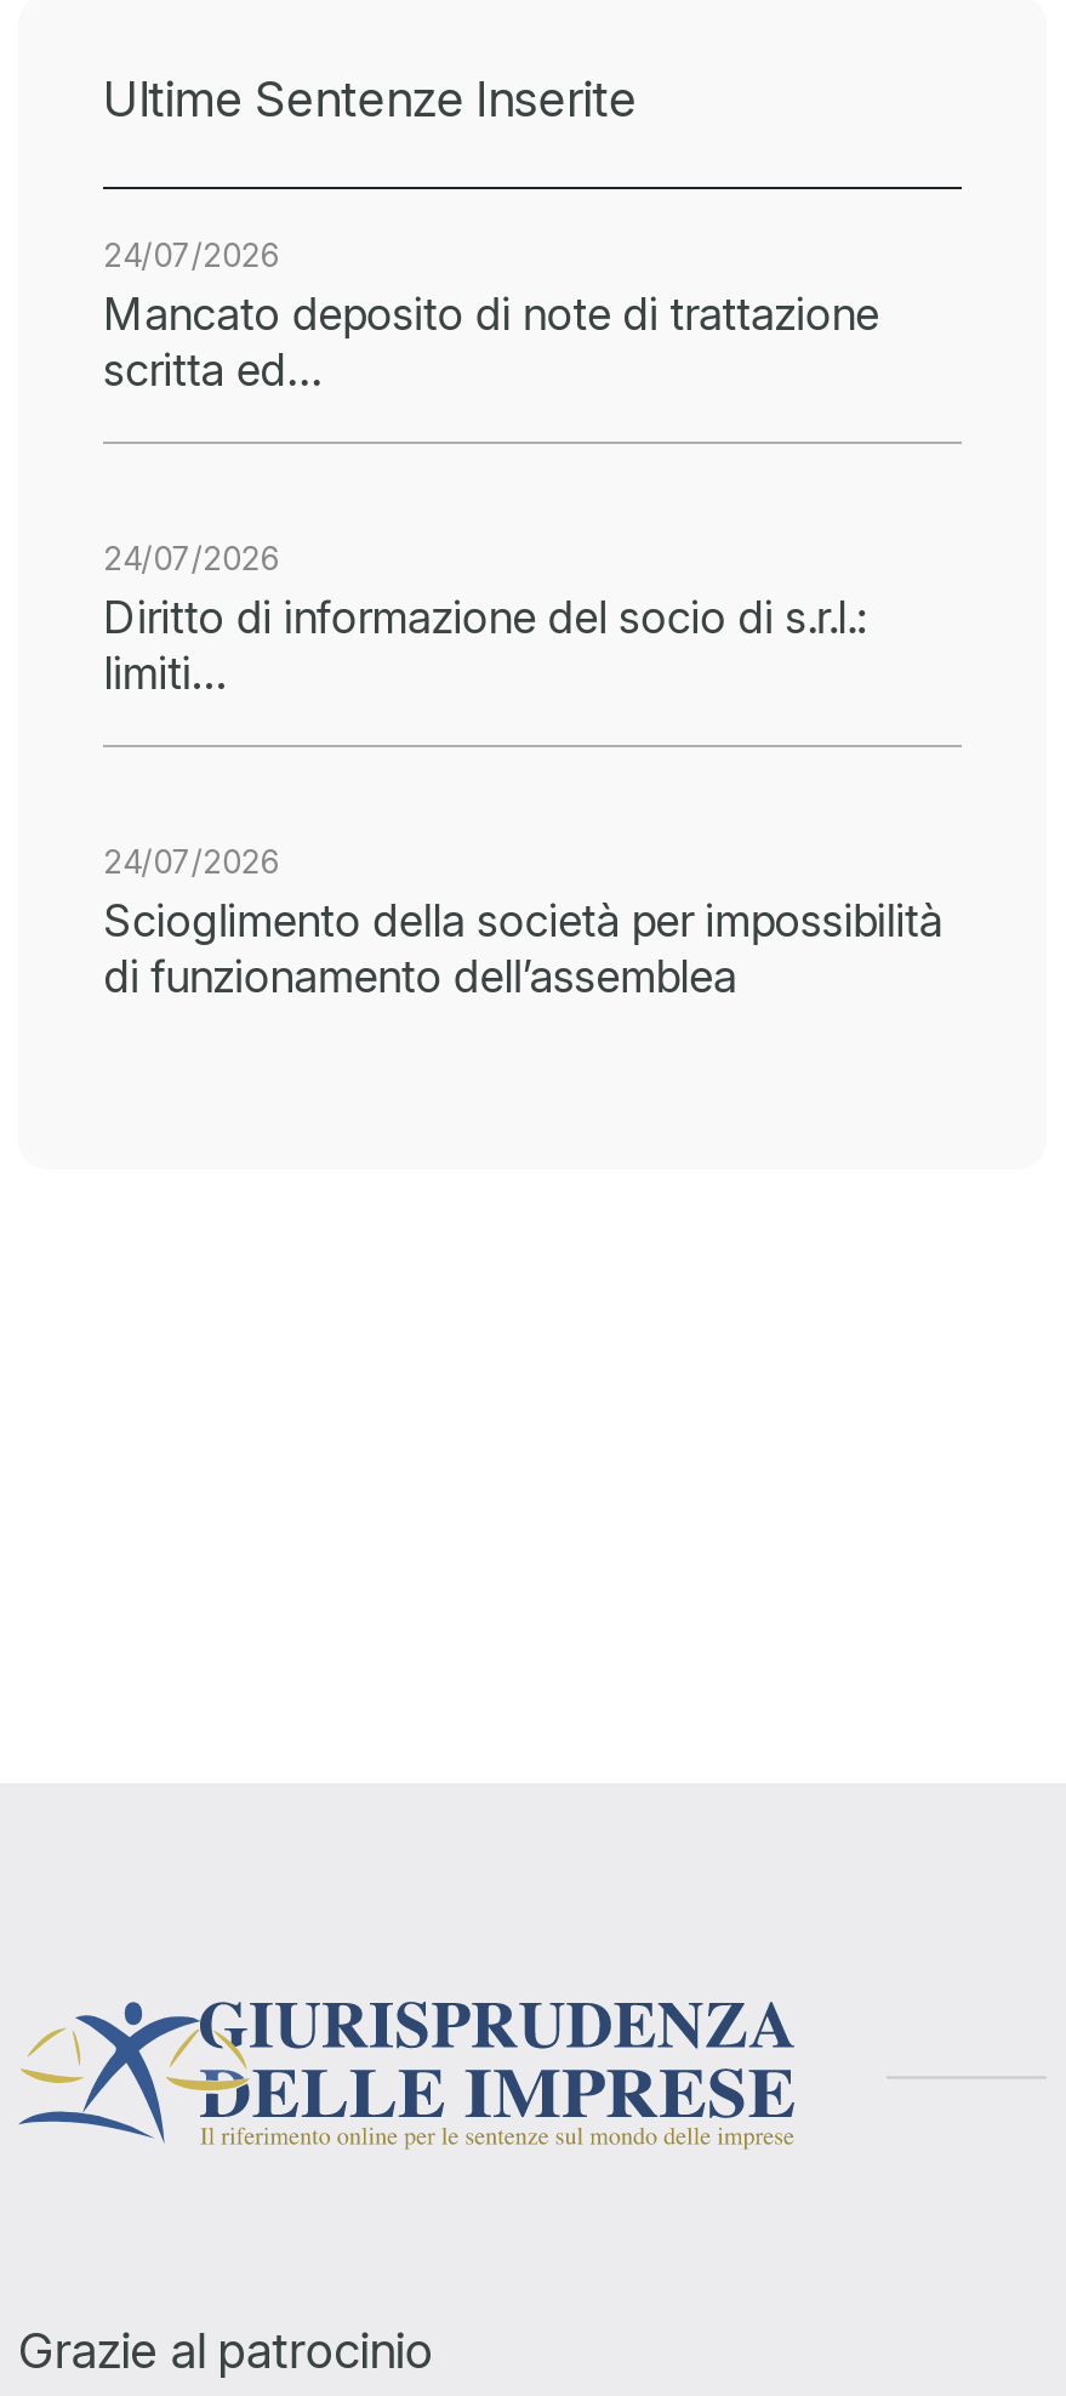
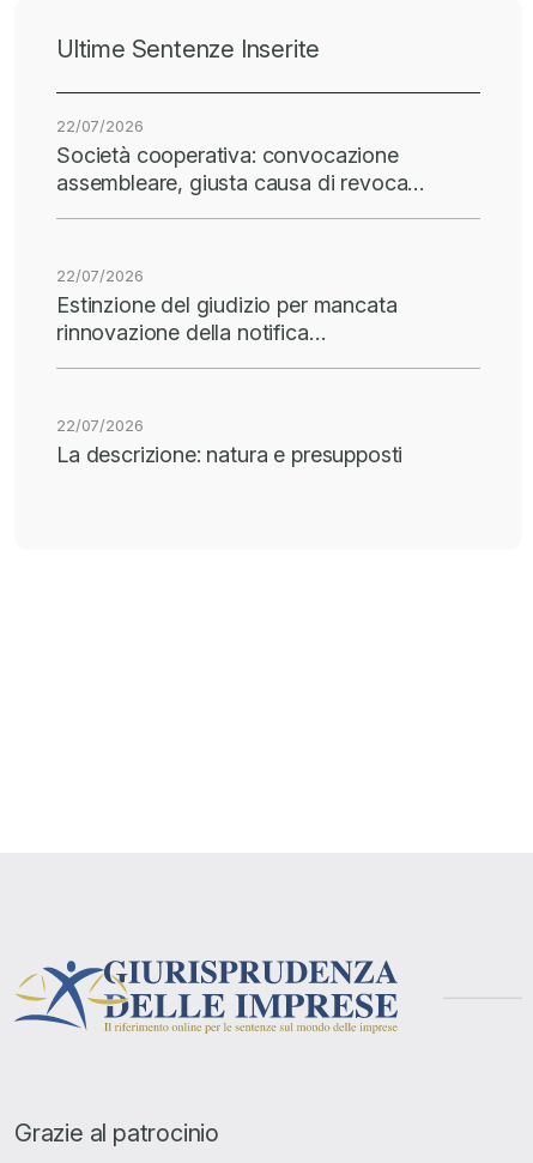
- 24/07/2026
- Mancato deposito di note di trattazione
- scritta ed…
+ 22/07/2026
+ Società cooperativa: convocazione
+ assembleare, giusta causa di revoca…

- 24/07/2026
- Diritto di informazione del socio di s.r.l.:
- limiti…
+ 22/07/2026
+ Estinzione del giudizio per mancata
+ rinnovazione della notifica…

- 24/07/2026
- Scioglimento della società per impossibilità
- di funzionamento dell’assemblea
+ 22/07/2026
+ La descrizione: natura e presupposti
